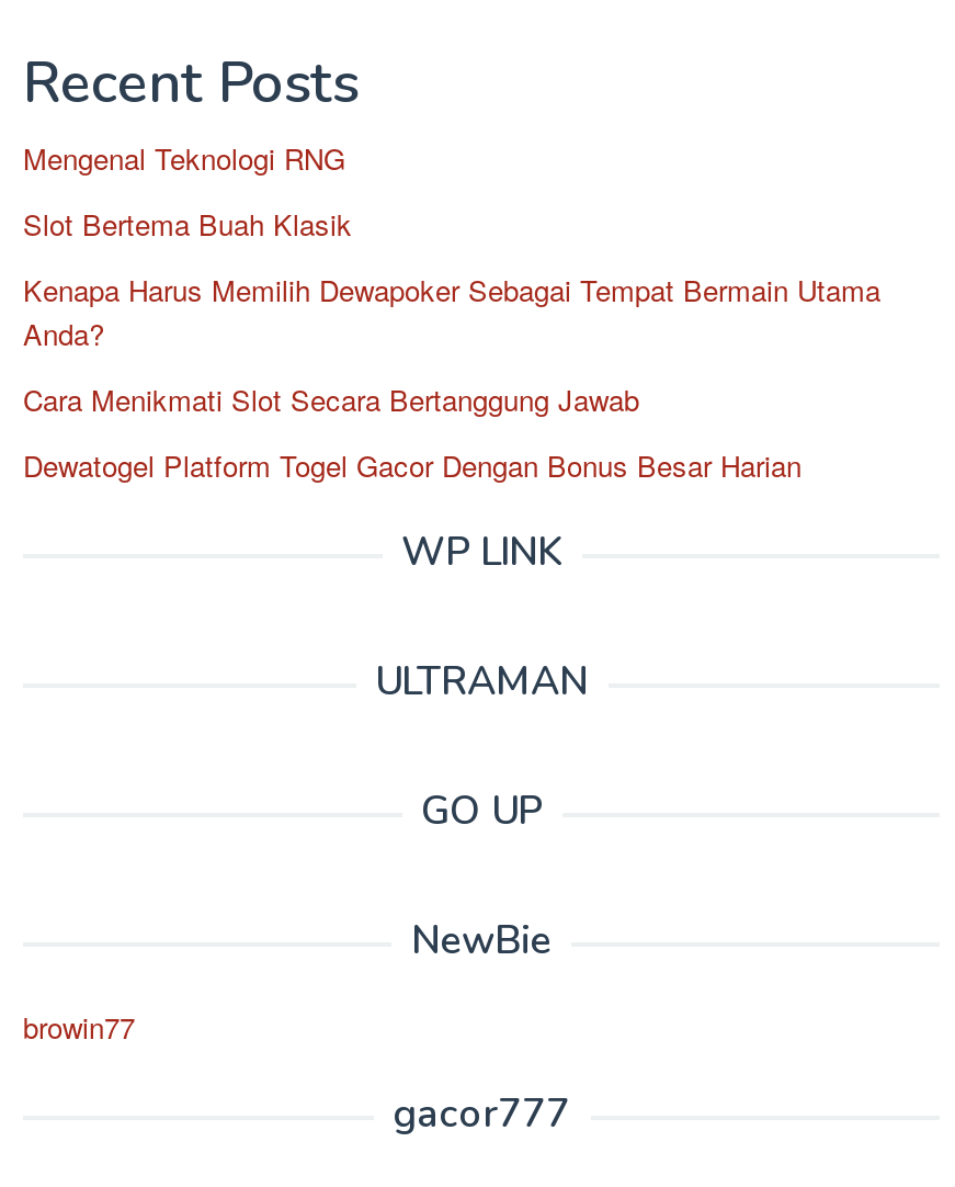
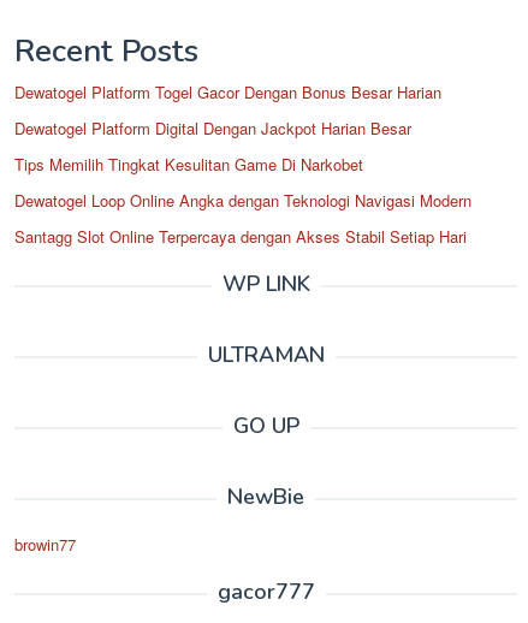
- Mengenal Teknologi RNG
- Slot Bertema Buah Klasik
- Kenapa Harus Memilih Dewapoker Sebagai Tempat Bermain Utama
- Anda?
- Cara Menikmati Slot Secara Bertanggung Jawab

moved up: Dewatogel Platform Togel Gacor Dengan Bonus Besar Harian

+ Dewatogel Platform Digital Dengan Jackpot Harian Besar
+ Tips Memilih Tingkat Kesulitan Game Di Narkobet
+ Dewatogel Loop Online Angka dengan Teknologi Navigasi Modern
+ Santagg Slot Online Terpercaya dengan Akses Stabil Setiap Hari
